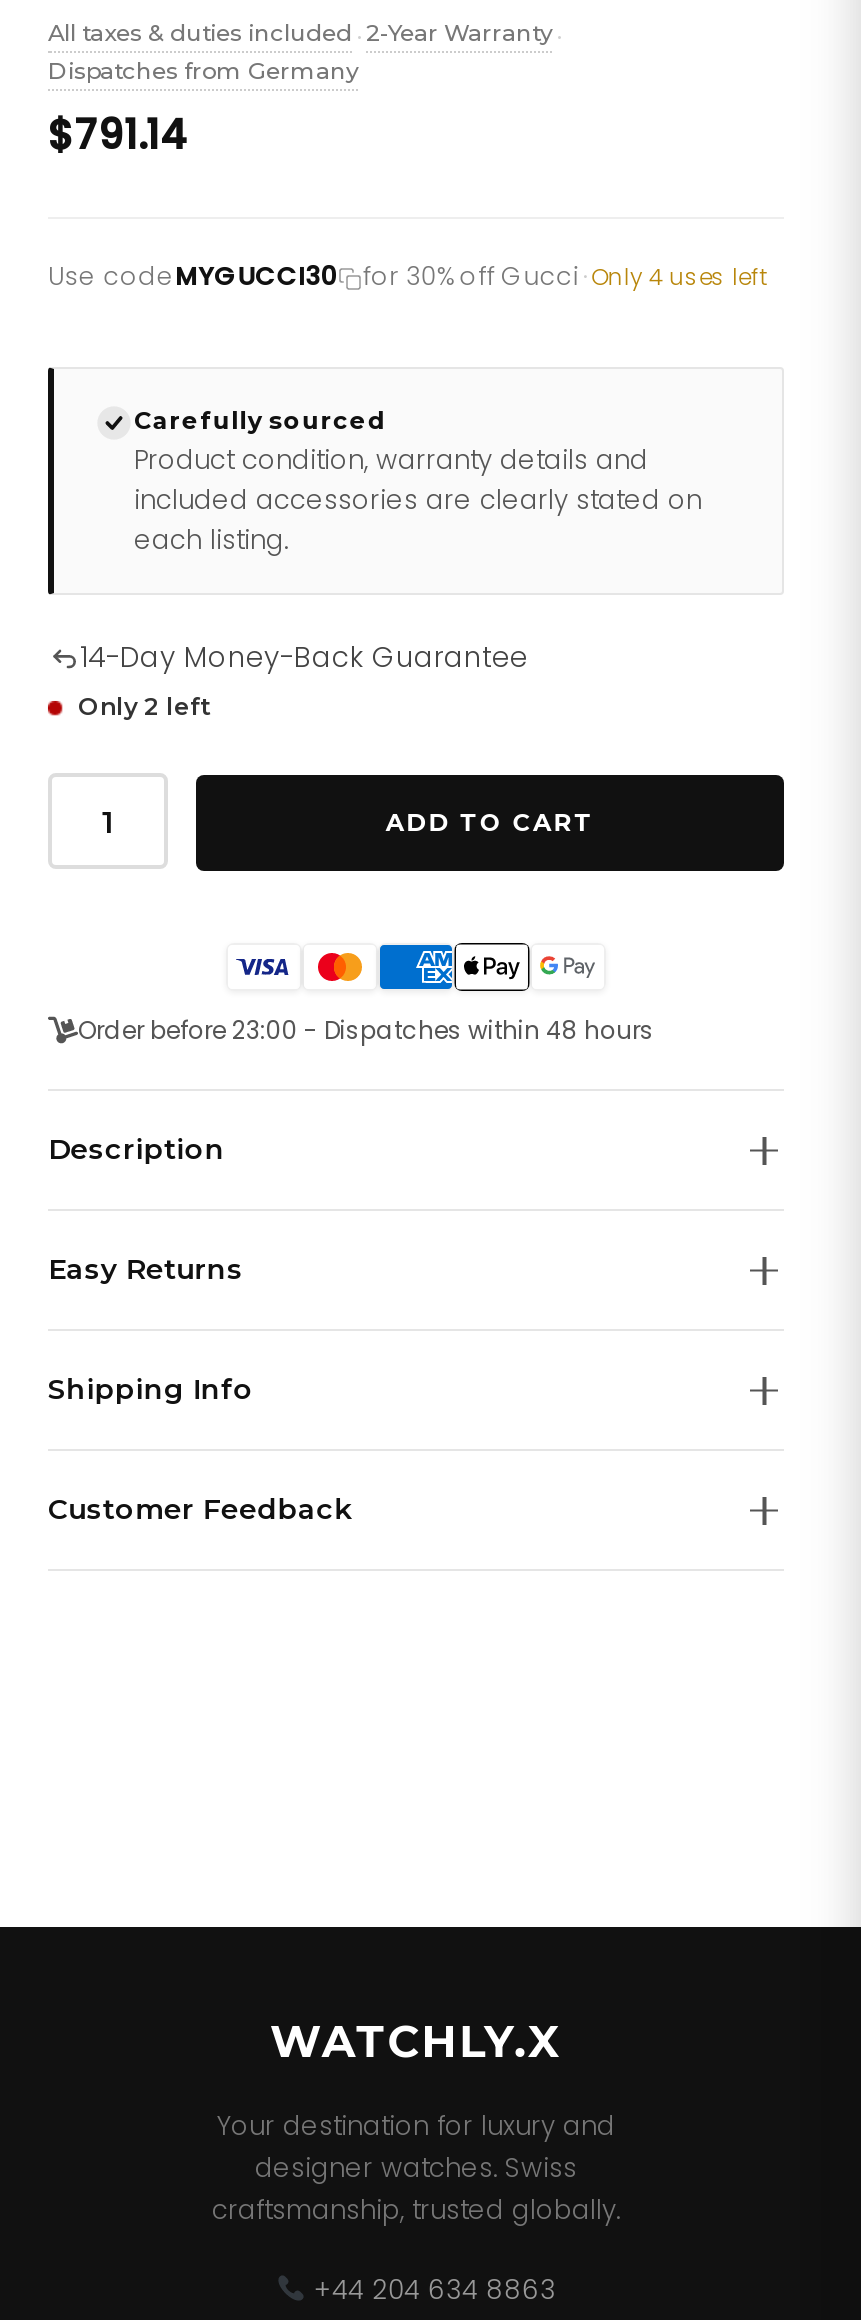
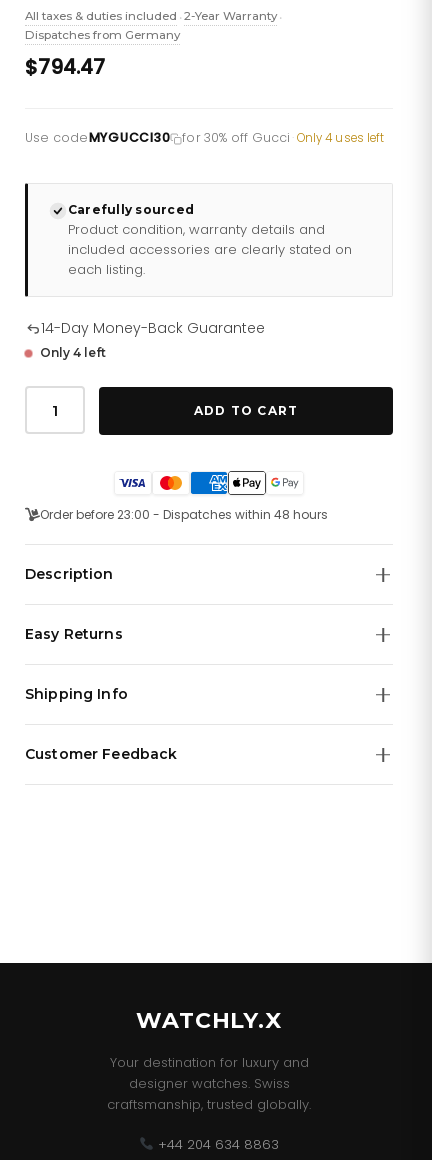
- $791.14
+ $794.47

- Only 2 left
+ Only 4 left
